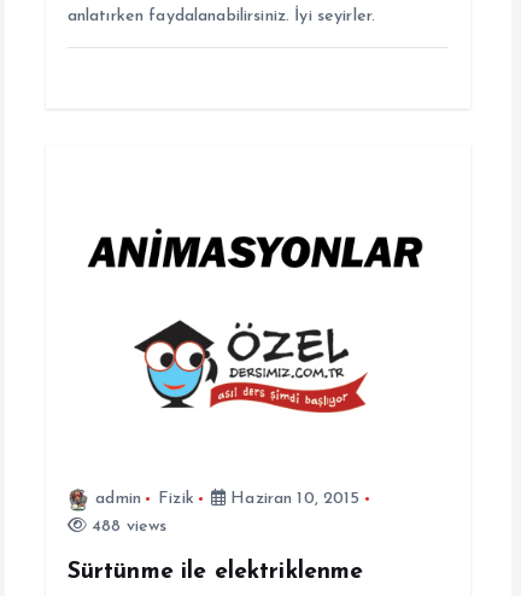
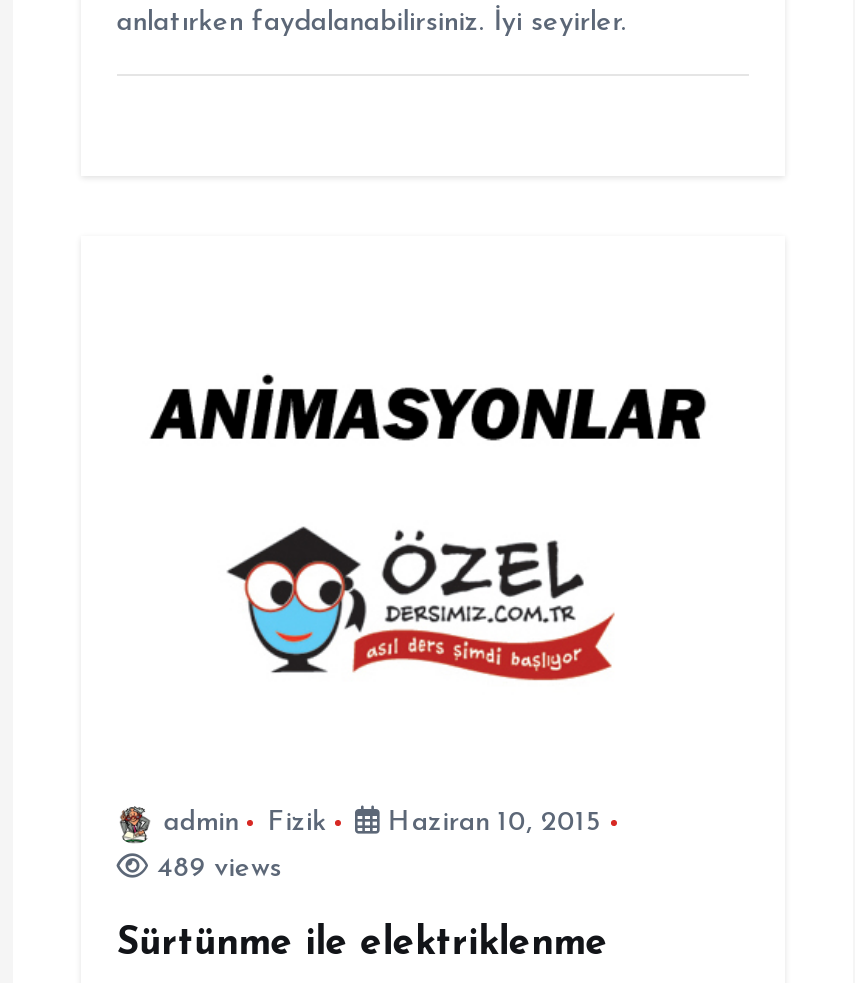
- 488 views
+ 489 views
